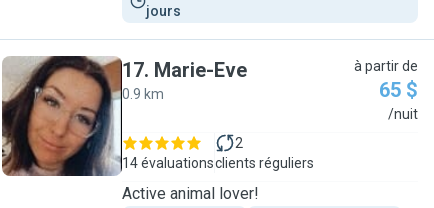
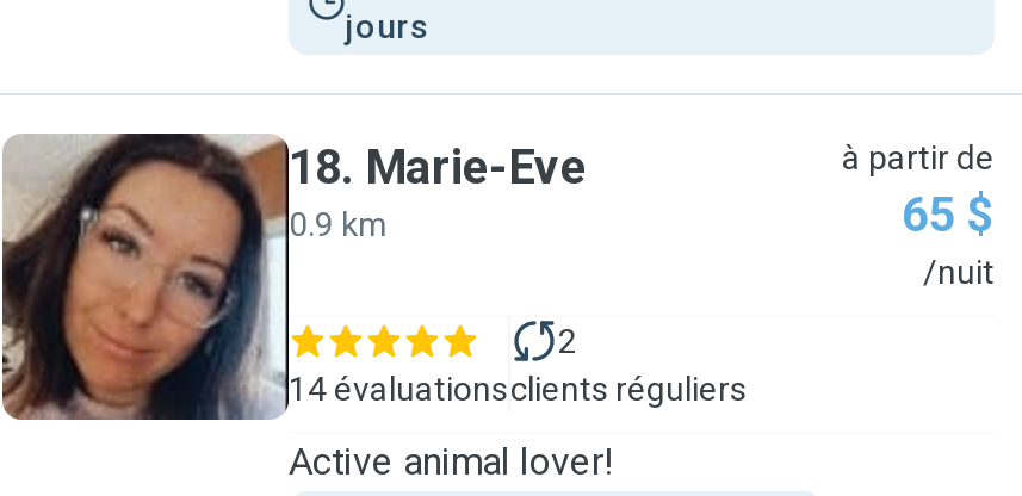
- 17. Marie-Eve
+ 18. Marie-Eve
